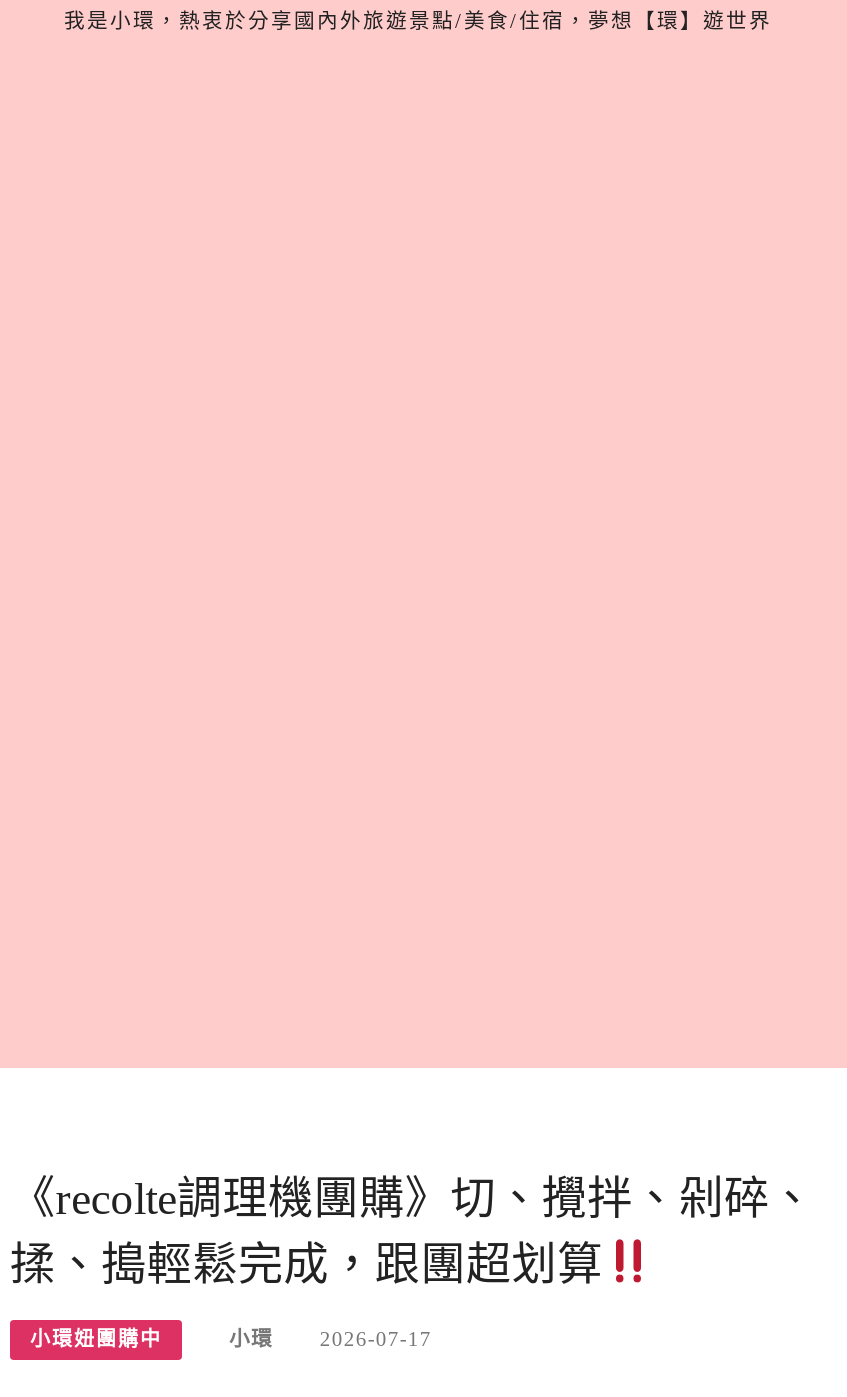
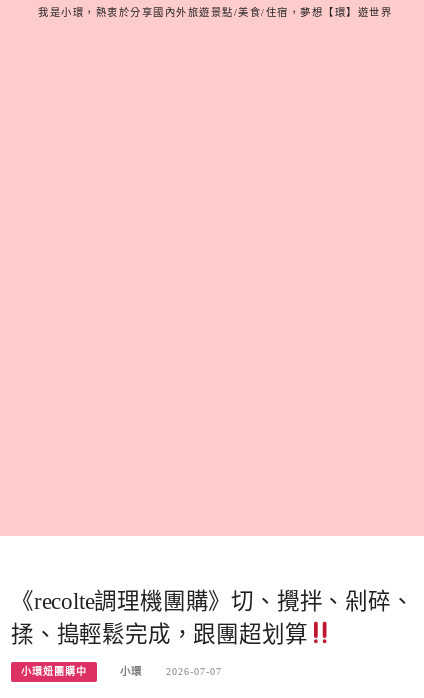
- 2026-07-17
+ 2026-07-07
